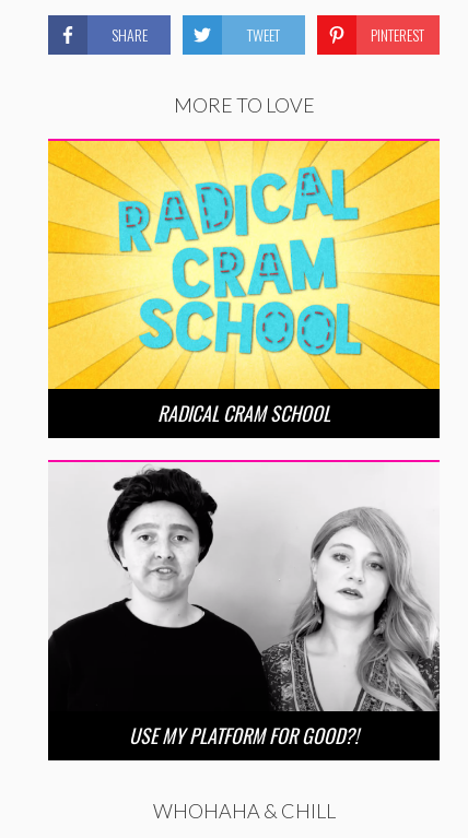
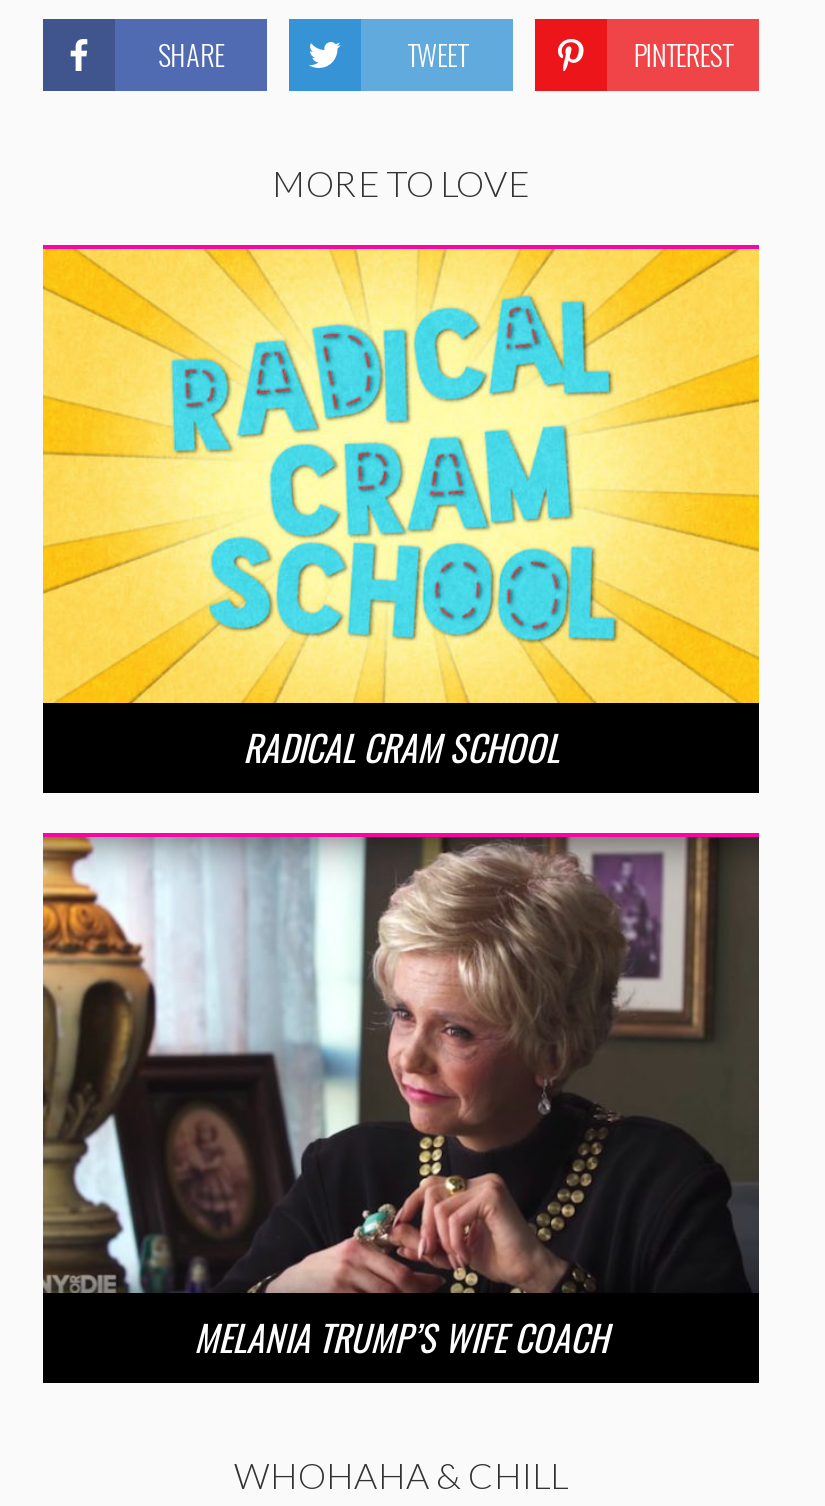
- [image]
- USE MY PLATFORM FOR GOOD?!
+ [image]
+ MELANIA TRUMP’S WIFE COACH
